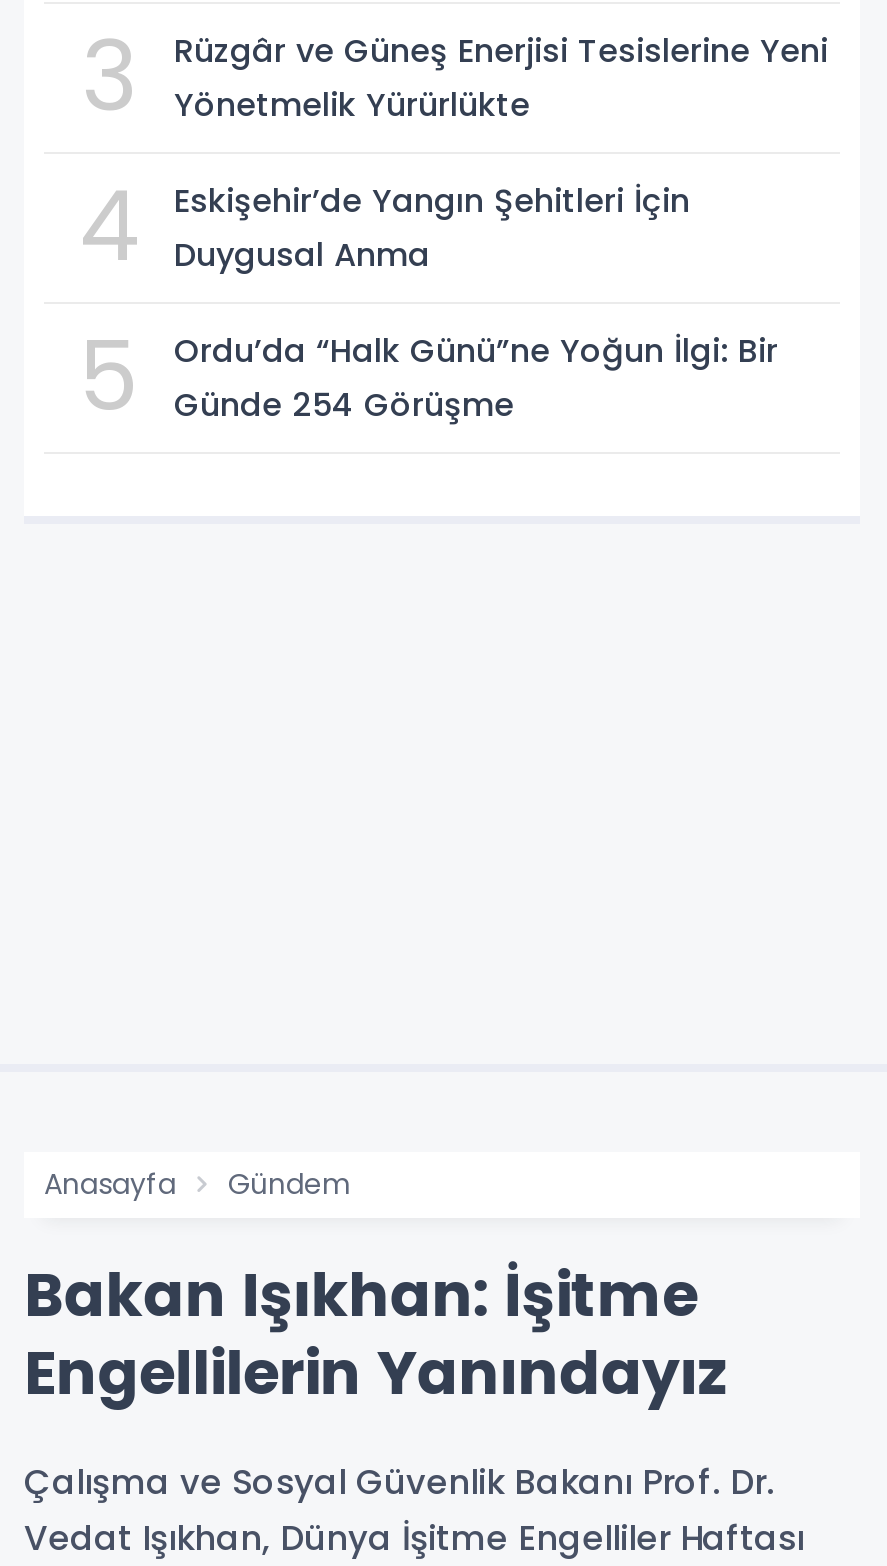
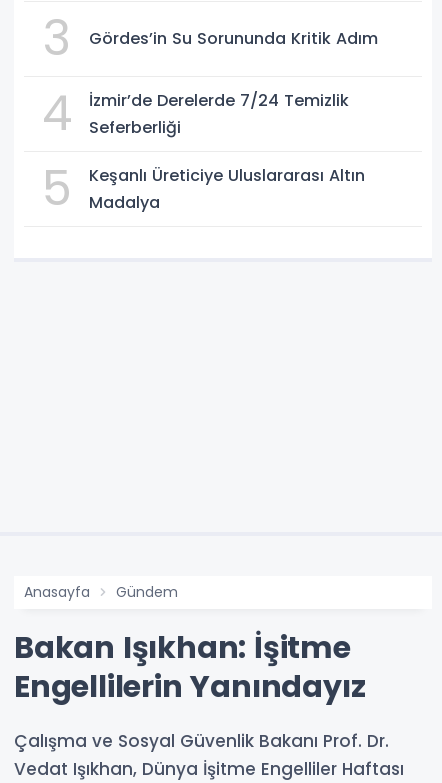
- Rüzgâr ve Güneş Enerjisi Tesislerine Yeni
- Yönetmelik Yürürlükte
+ Gördes’in Su Sorununda Kritik Adım

- Eskişehir’de Yangın Şehitleri İçin
- Duygusal Anma
+ İzmir’de Derelerde 7/24 Temizlik
+ Seferberliği

- Ordu’da “Halk Günü”ne Yoğun İlgi: Bir
- Günde 254 Görüşme
+ Keşanlı Üreticiye Uluslararası Altın
+ Madalya
